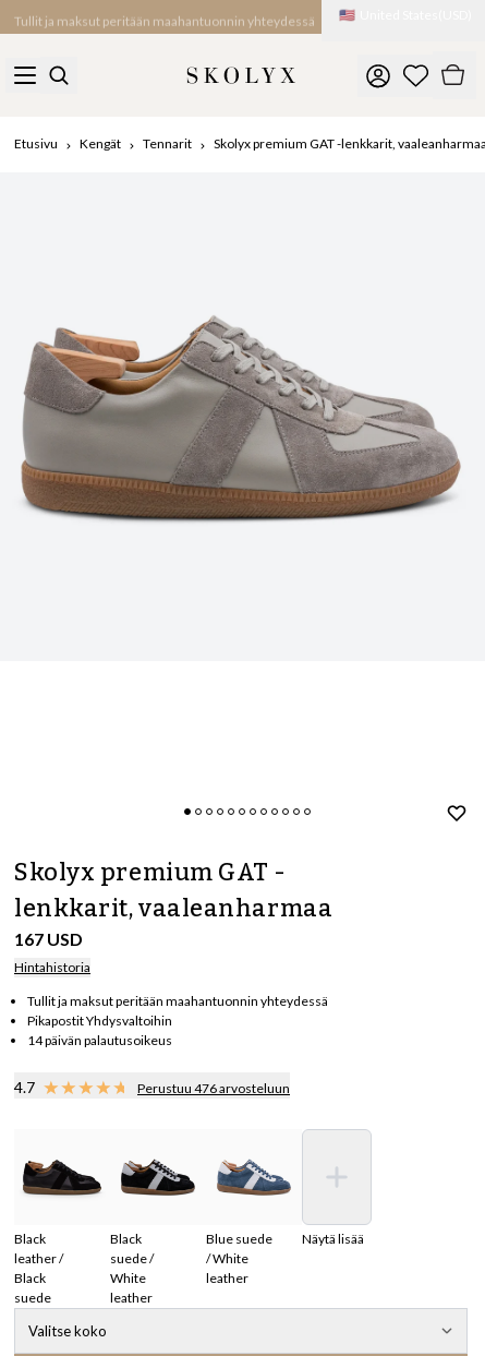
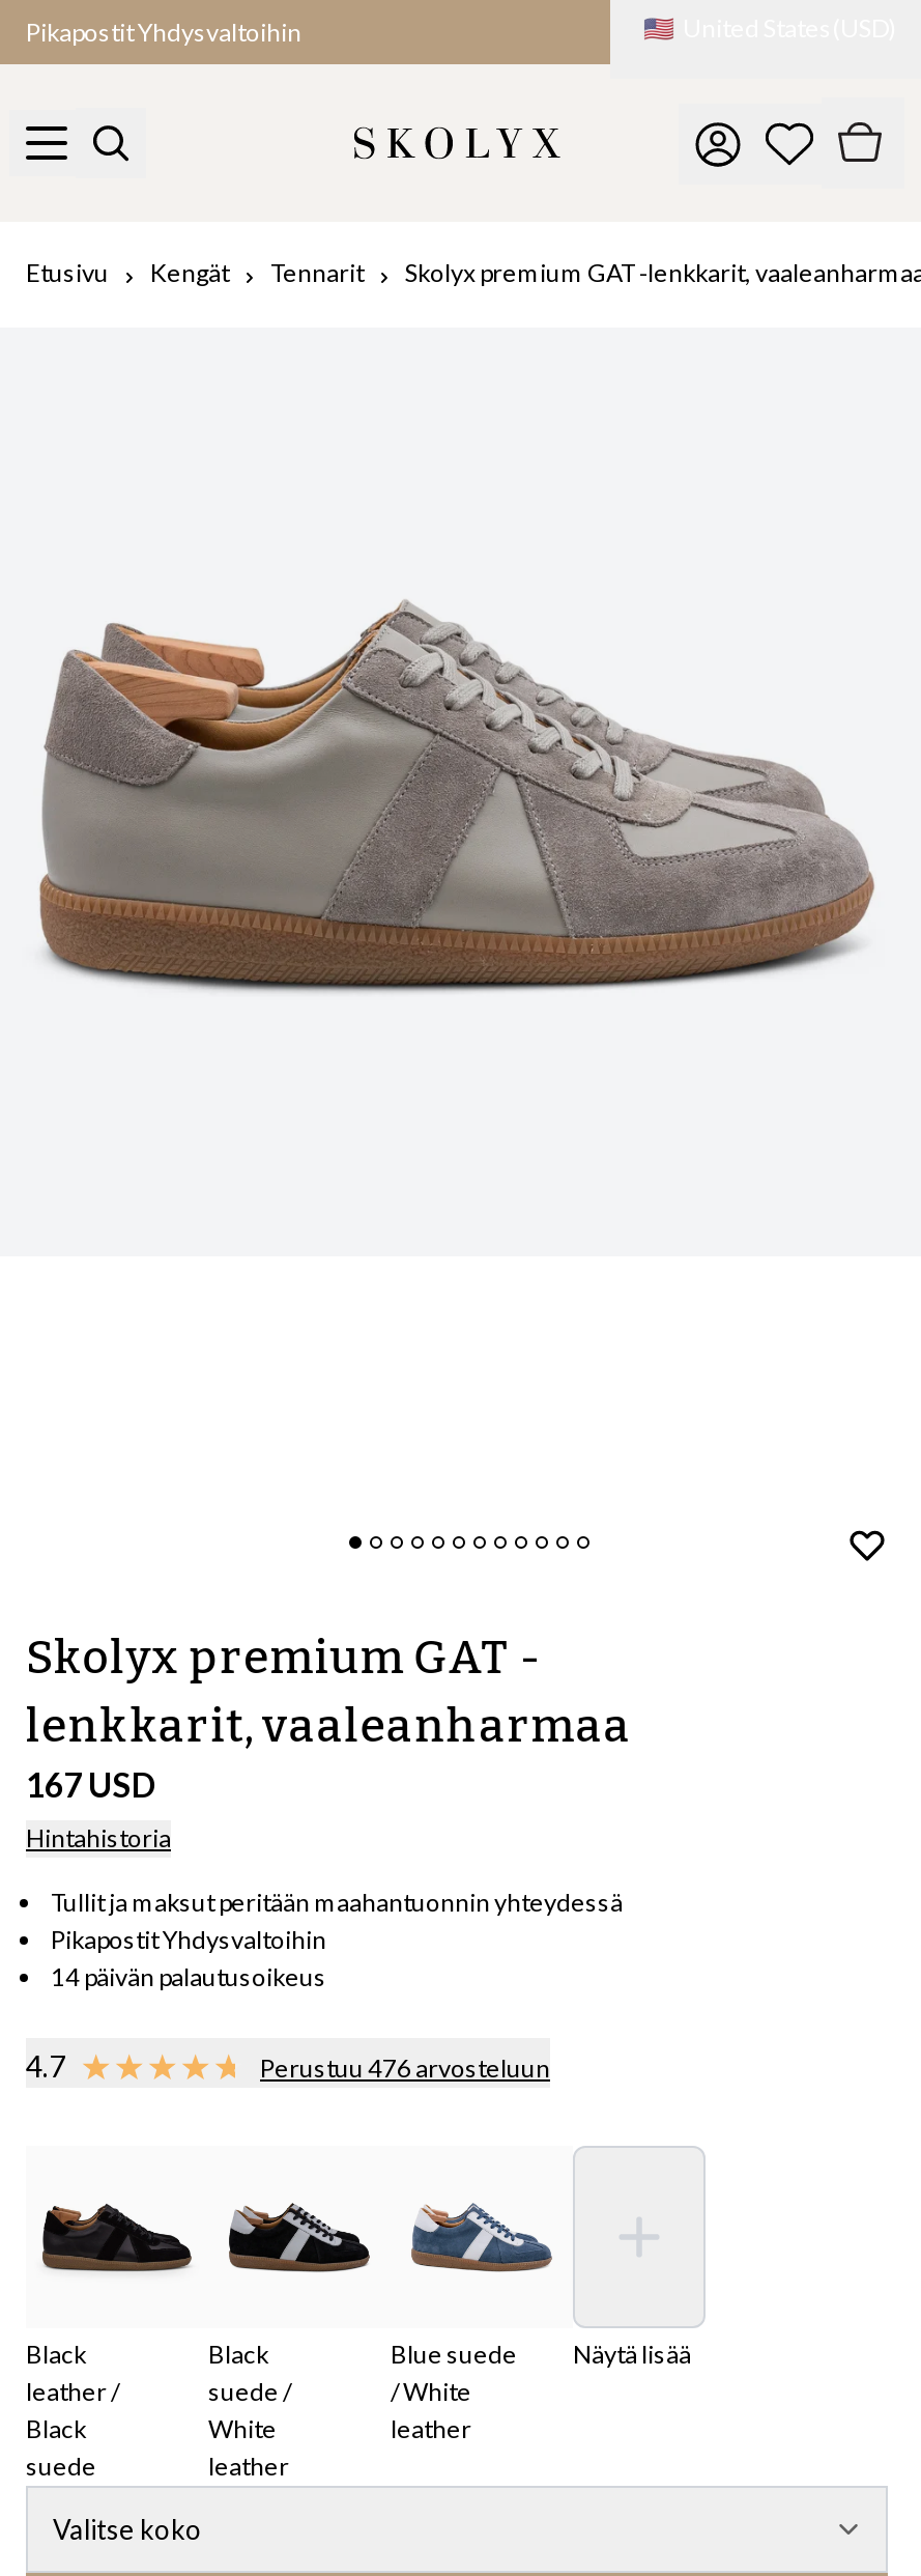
- Tullit ja maksut peritään maahantuonnin yhteydessä
+ Pikapostit Yhdysvaltoihin
